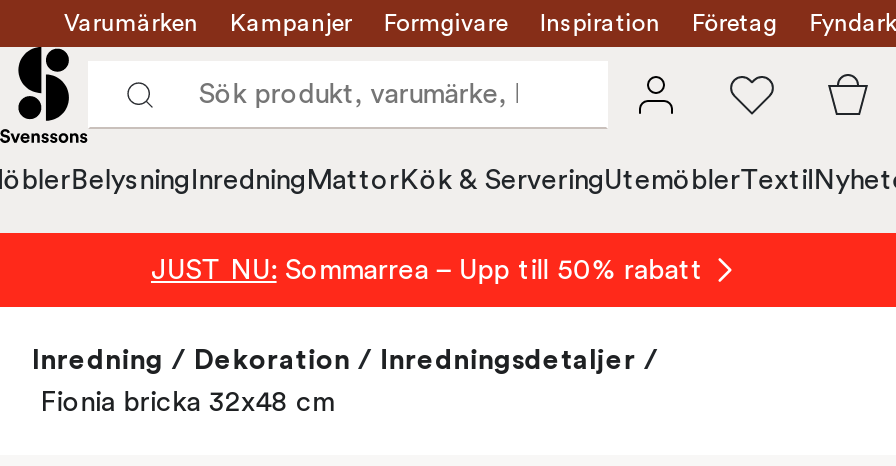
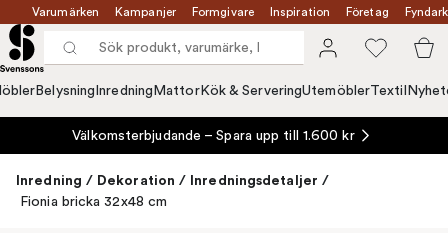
- JUST NU: Sommarrea – Upp till 50% rabatt
+ Välkomsterbjudande – Spara upp till 1.600 kr
